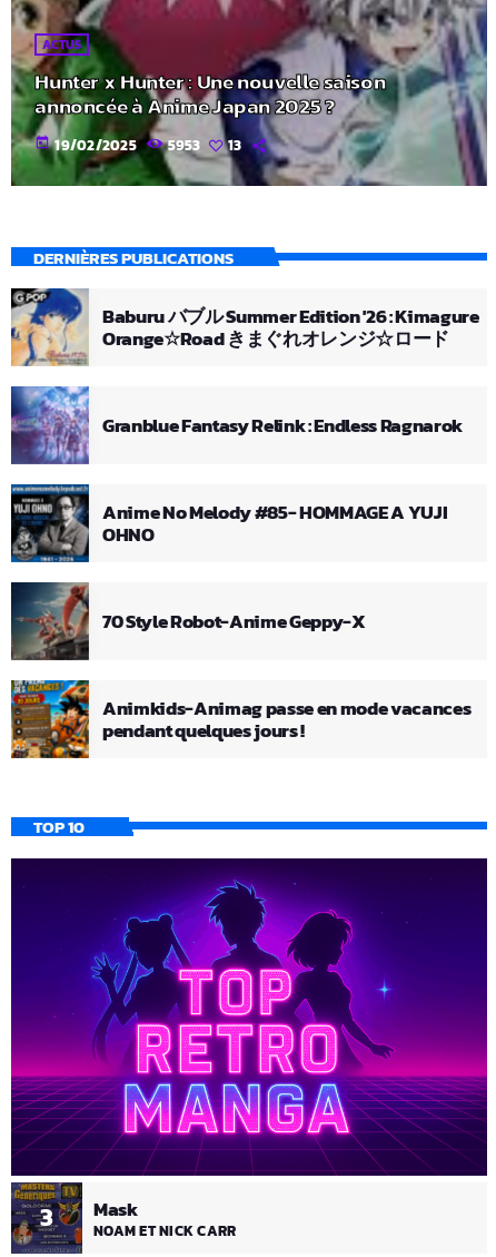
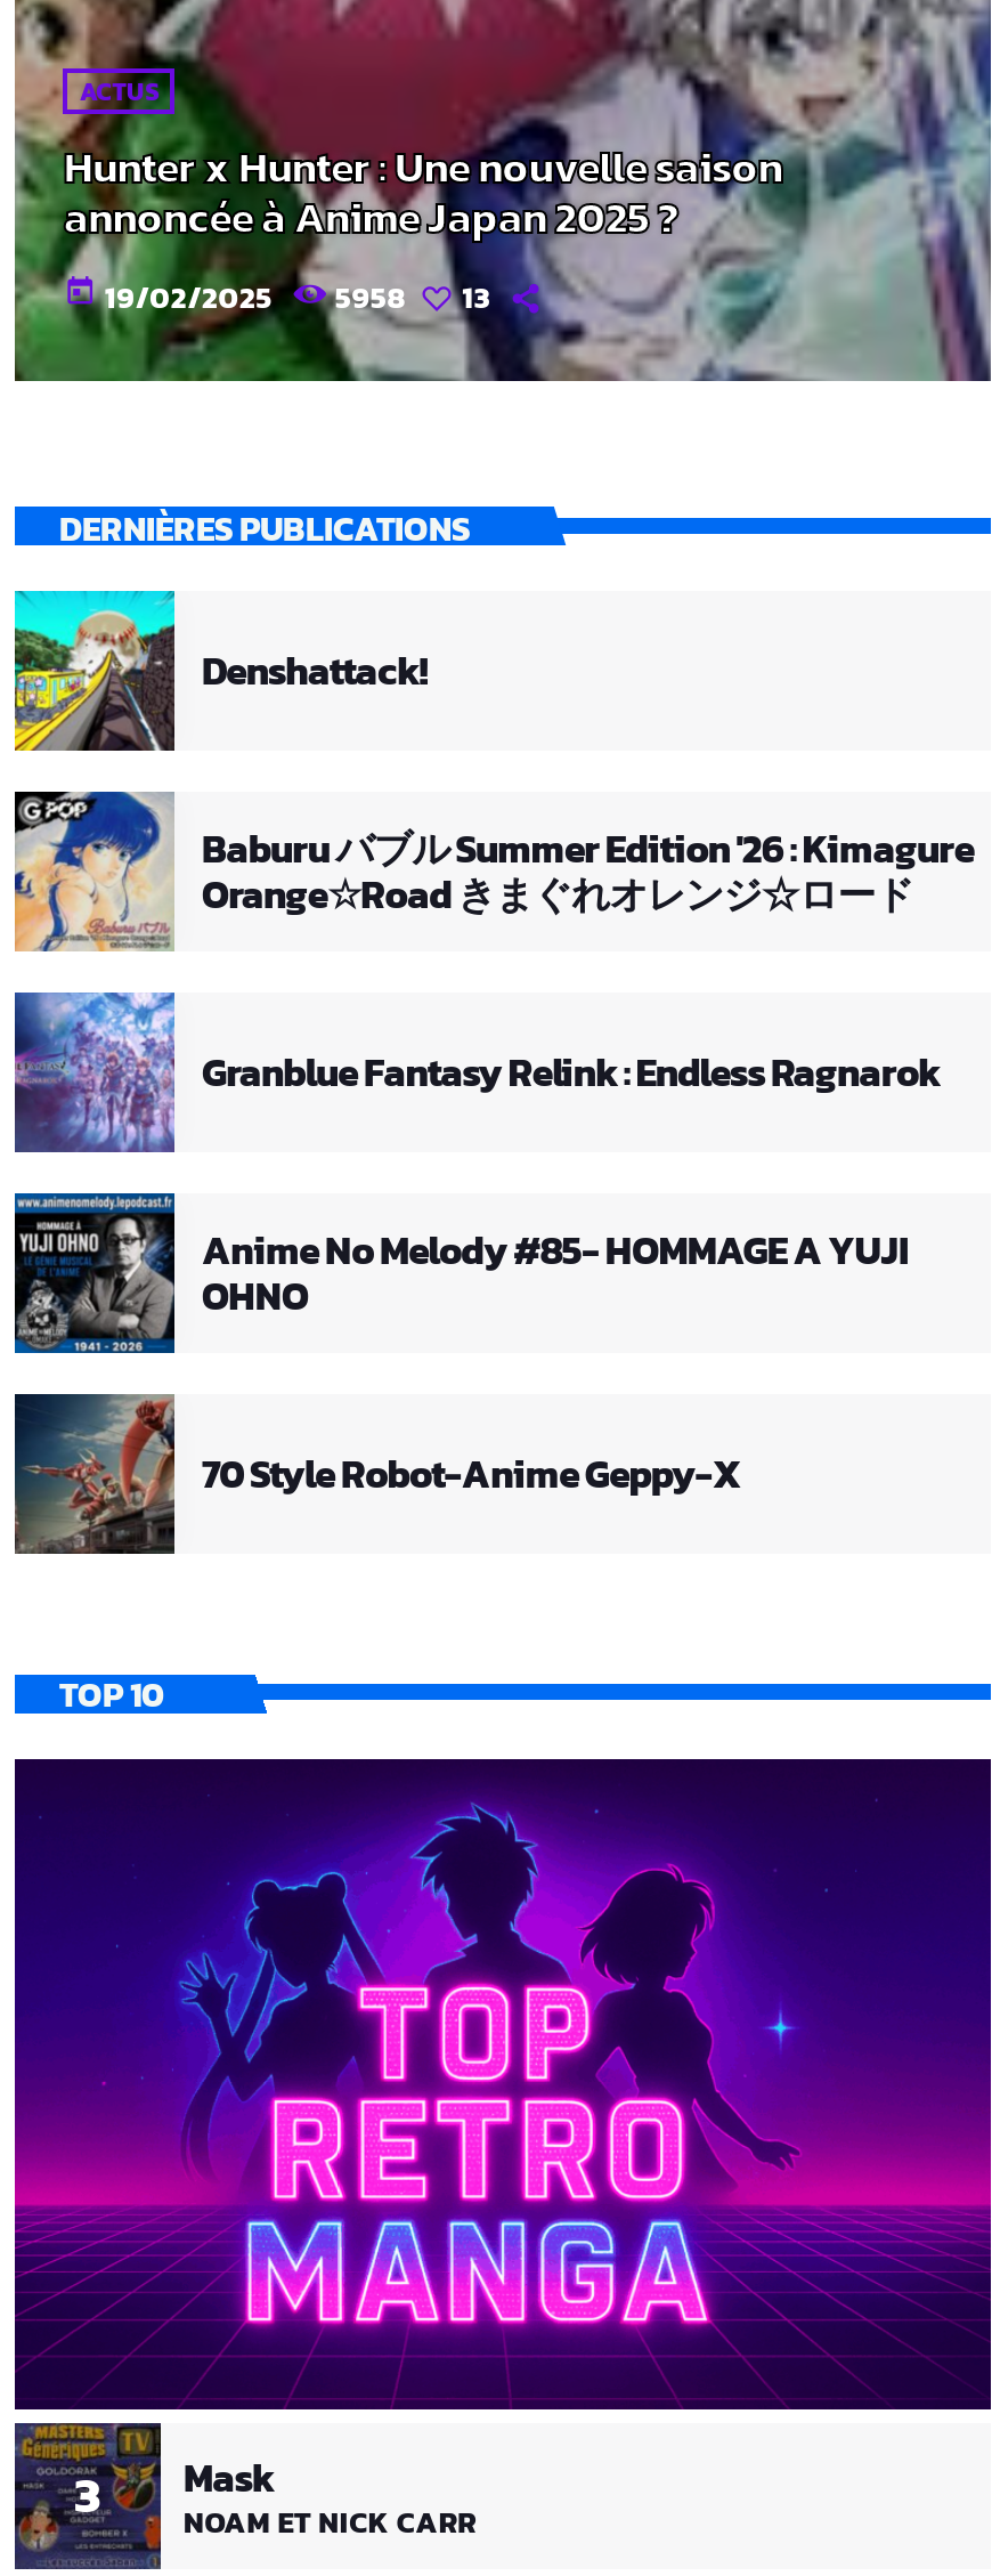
- 5953
+ 5958

+ [image]
+ Denshattack!

moved down: [image] | Baburu バブル Summer Edition '26 : Kimagure | Granblue Fantasy Relink : Endless Ragnarok | OHNO | 70 Style Robot-Anime Geppy-X

- [image]
- Animkids-Animag passe en mode vacances
- pendant quelques jours !
